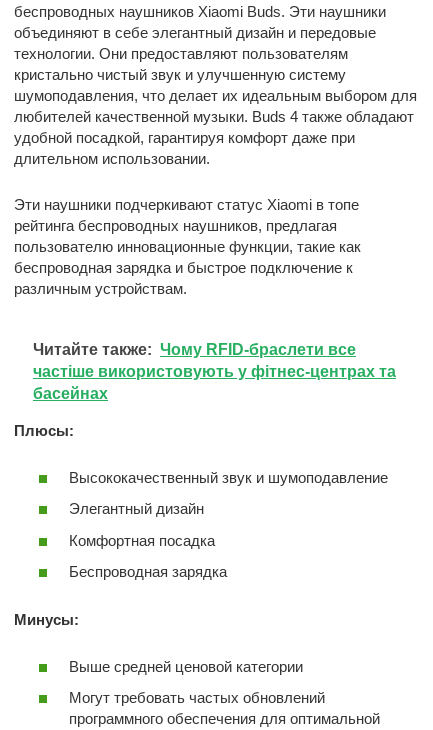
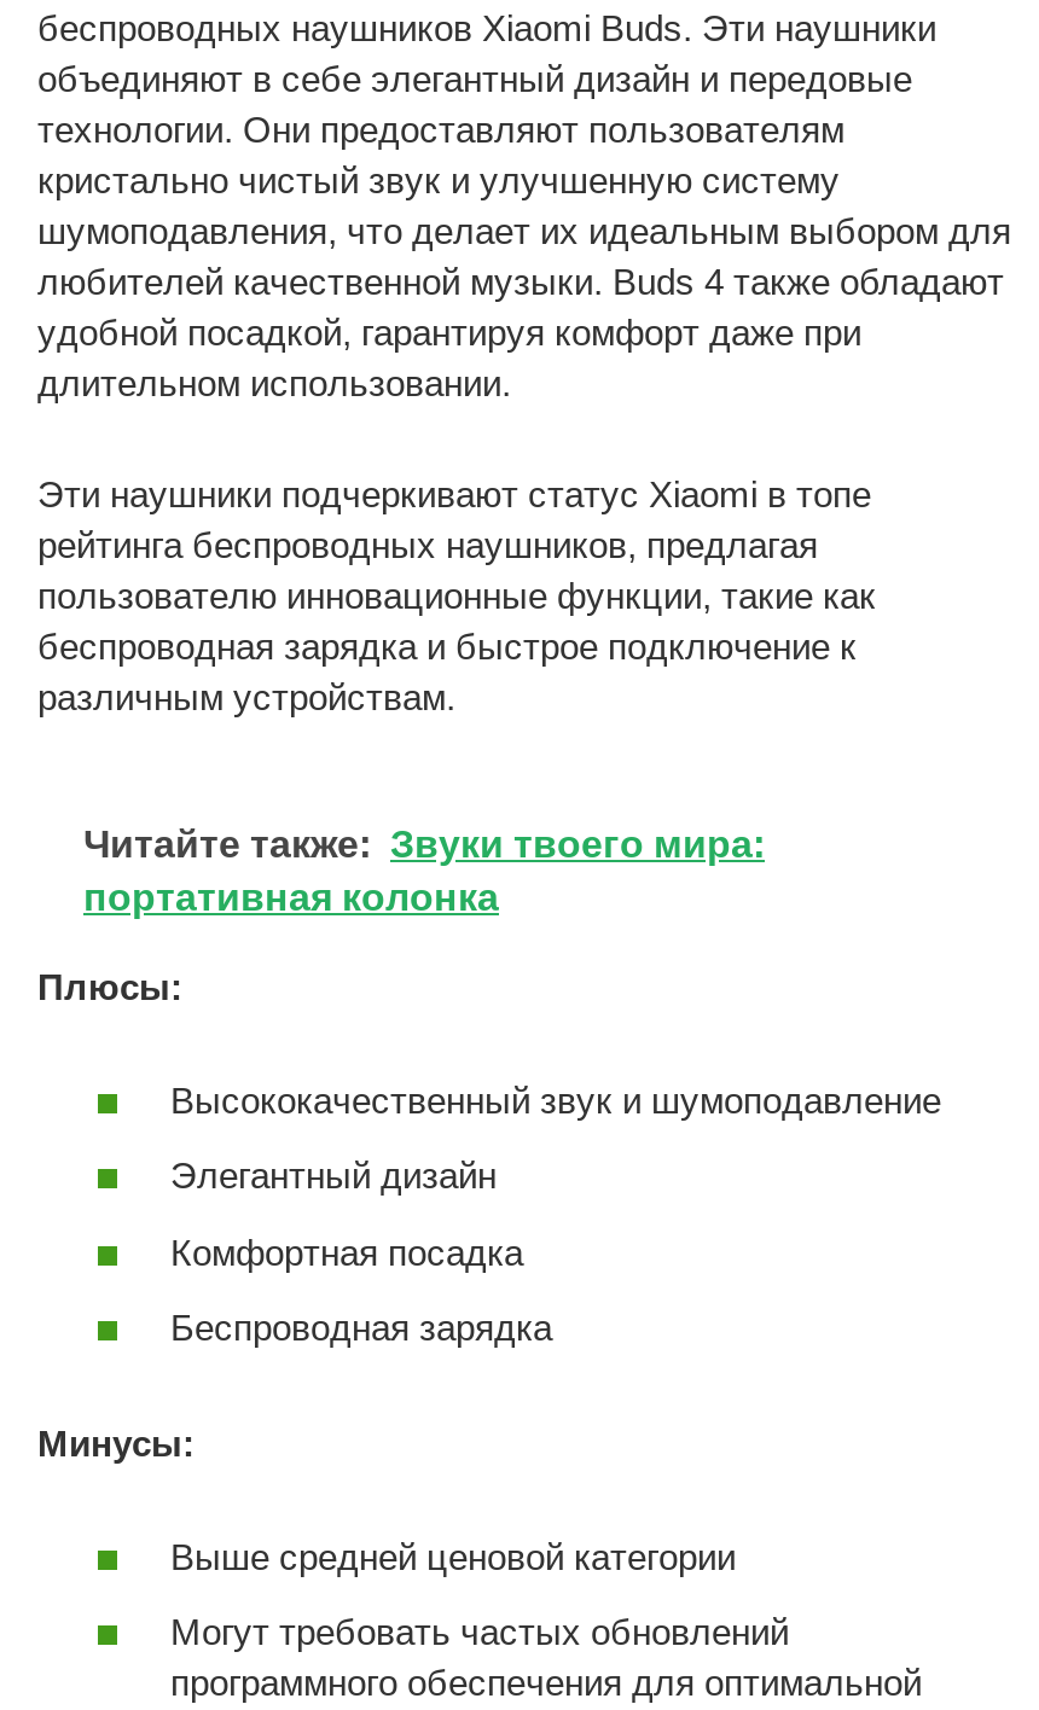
- Читайте также: Чому RFID-браслети все
- частіше використовують у фітнес-центрах та
- басейнах
+ Читайте также: Звуки твоего мира:
+ портативная колонка
